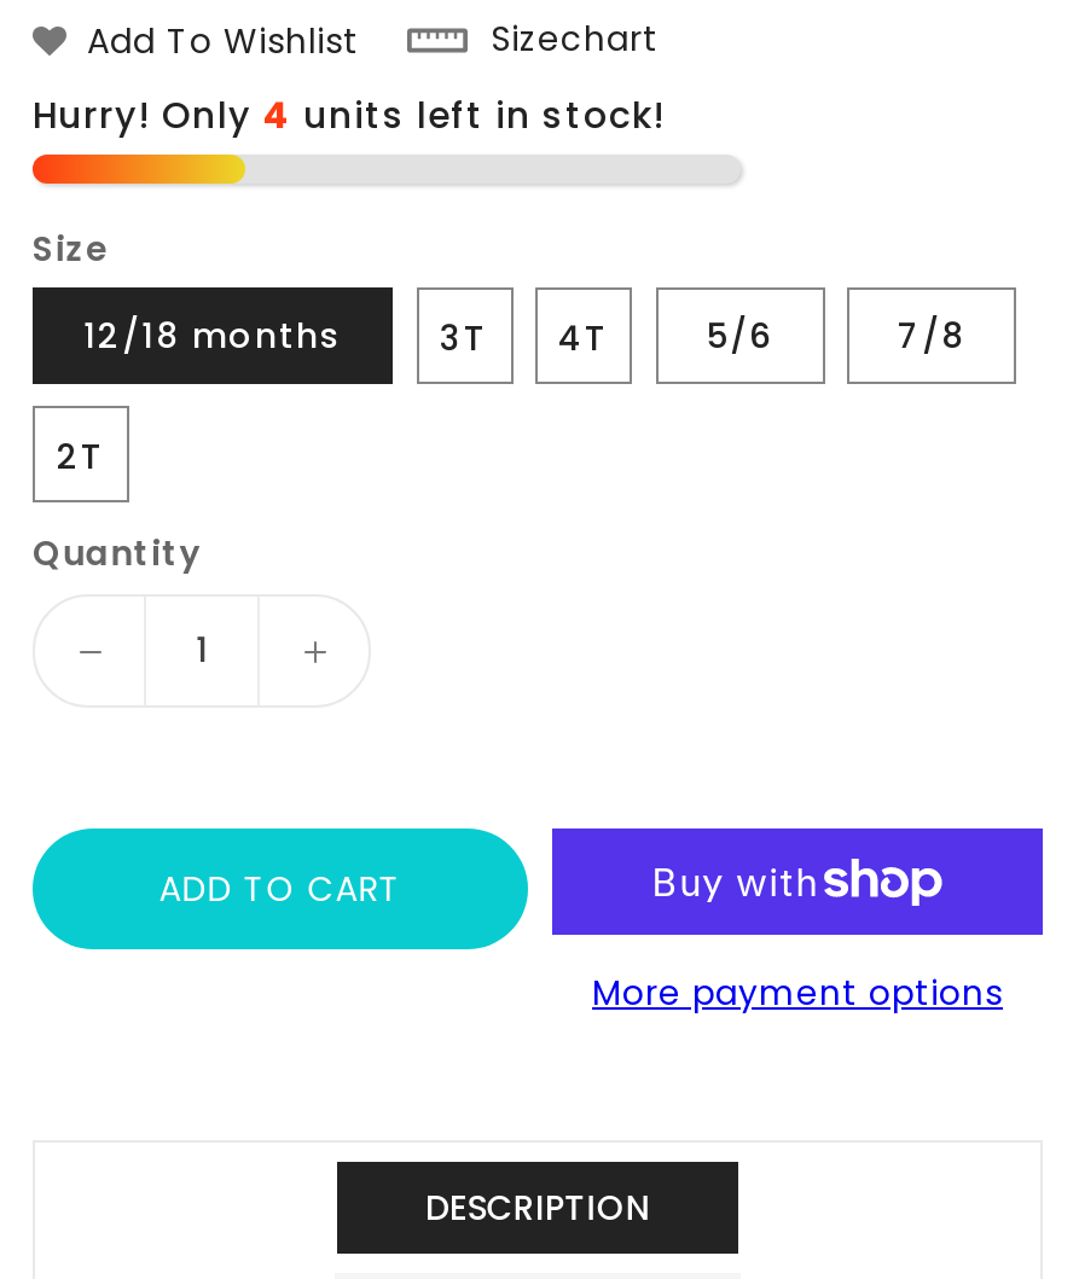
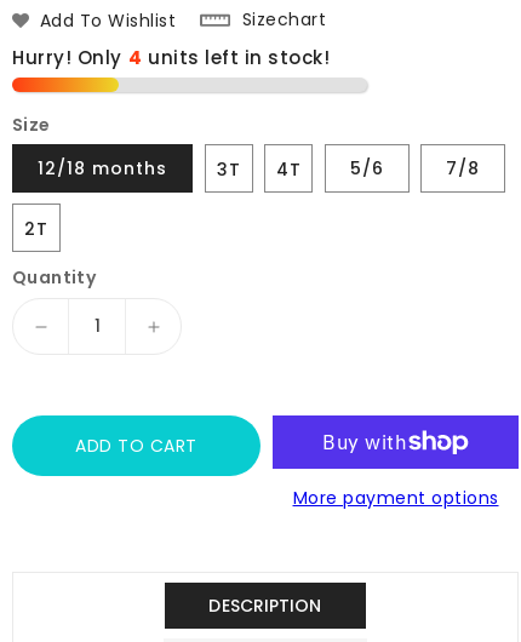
- Hurry! Only 4 units left in stock!
+ Hurry! Only
+ units left in stock!
